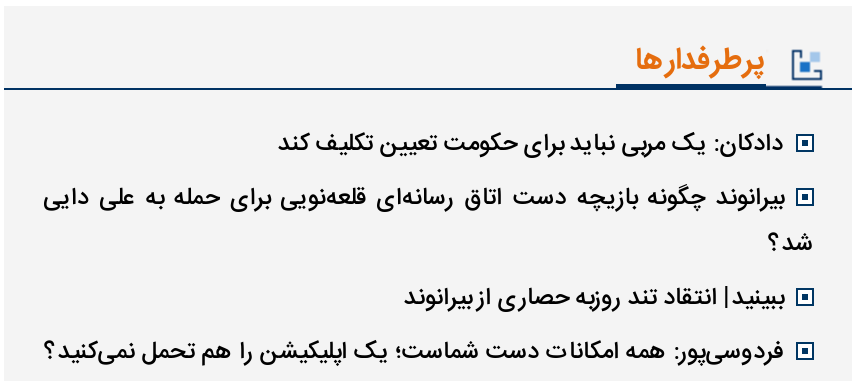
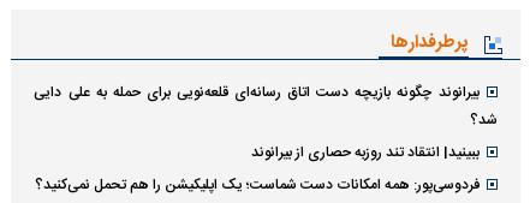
- دادکان: یک مربی نباید برای حکومت تعیین تکلیف کند
